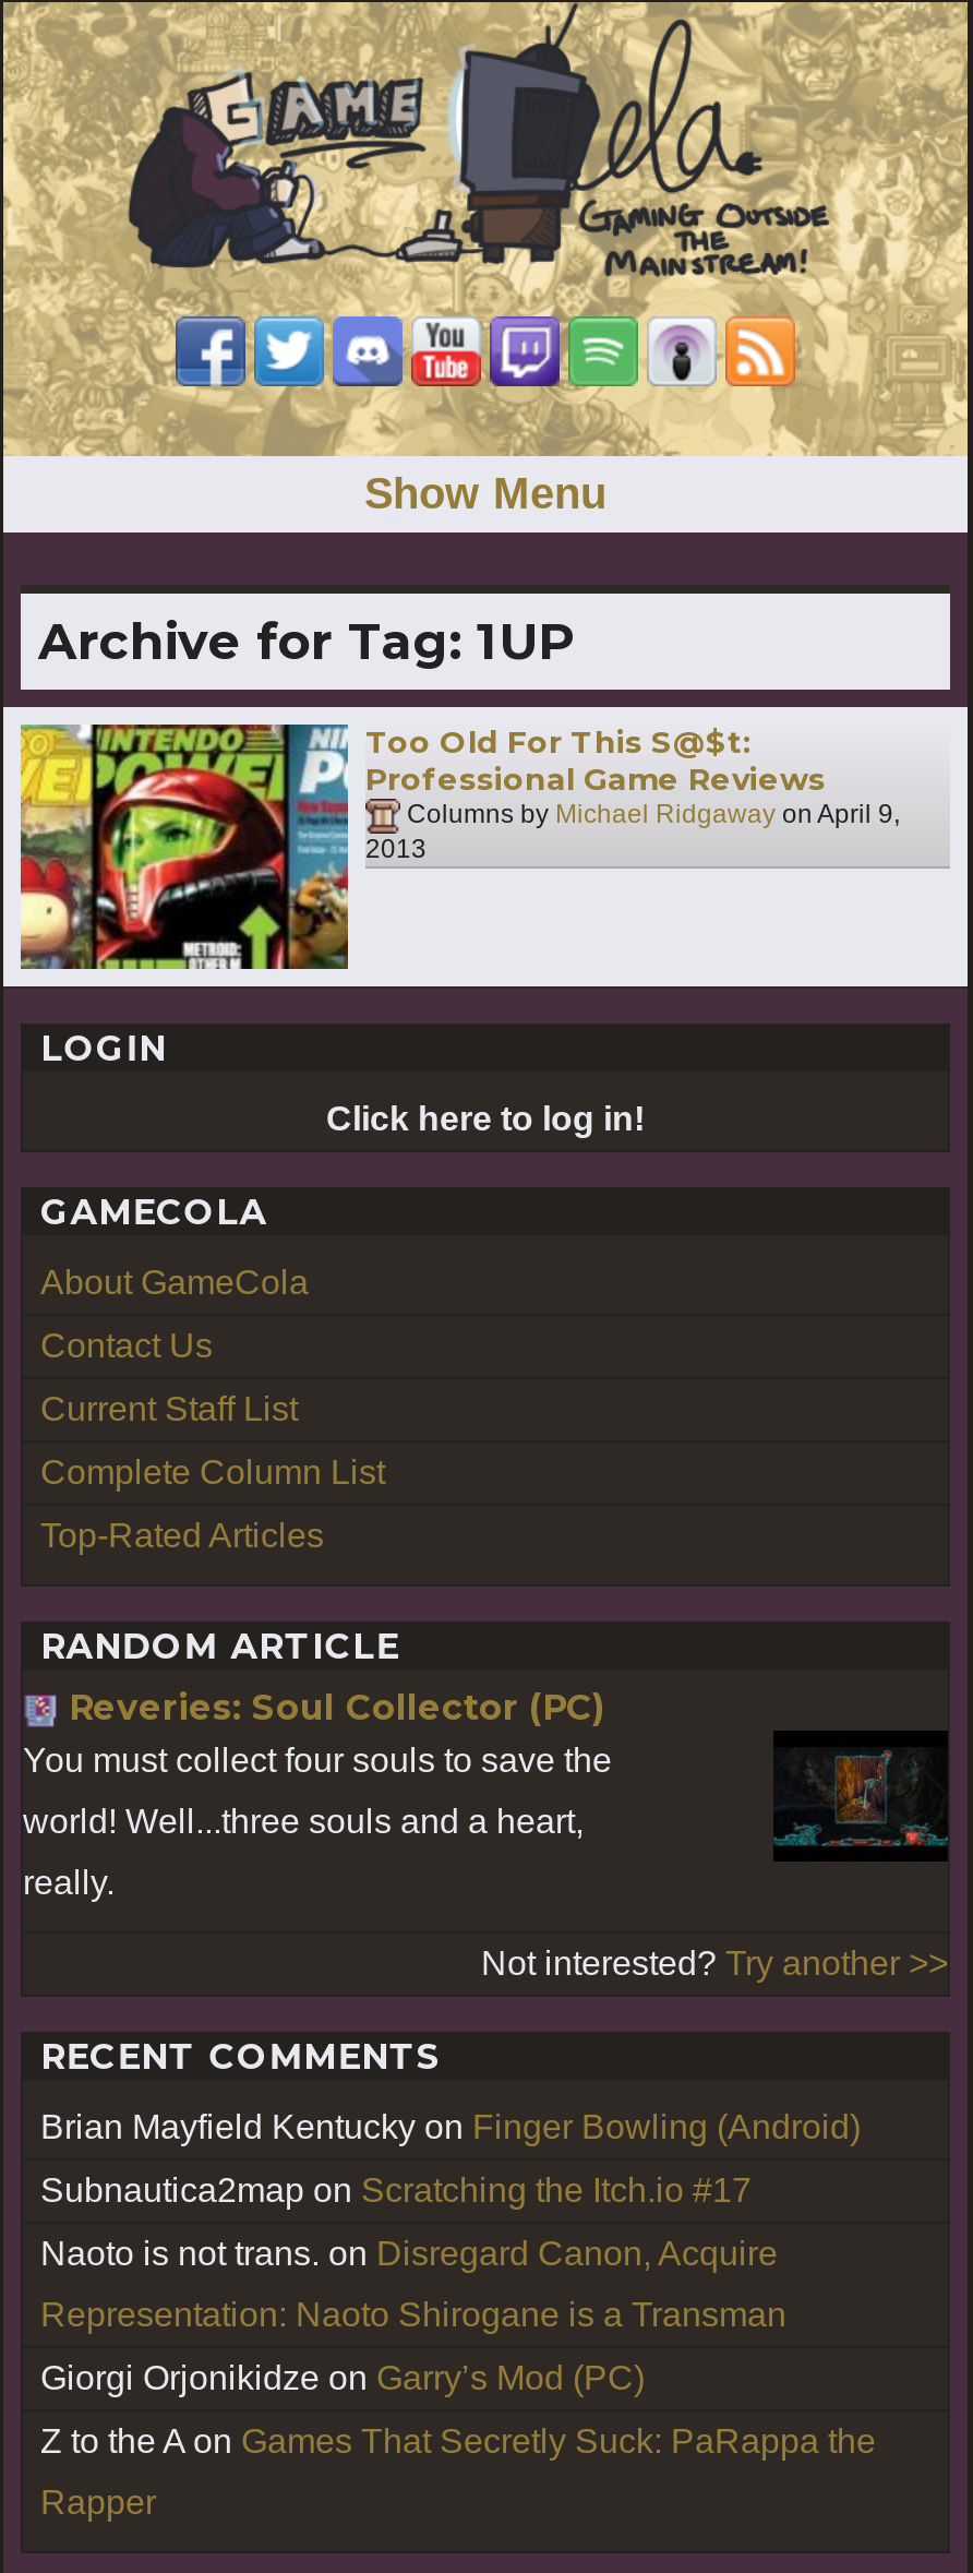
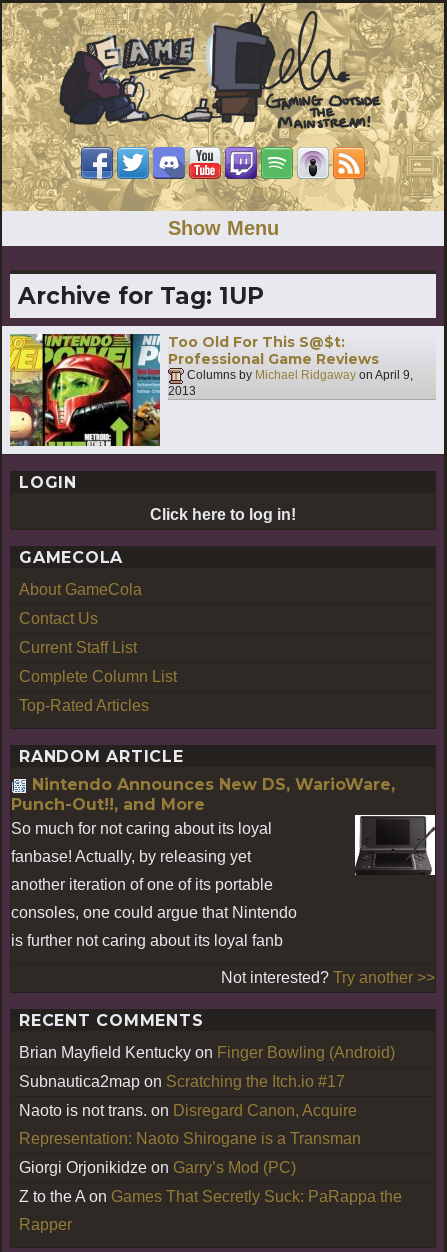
- Reveries: Soul Collector (PC)
- You must collect four souls to save the
- world! Well...three souls and a heart,
- really.
+ Nintendo Announces New DS, WarioWare,
+ Punch-Out!!, and More
+ So much for not caring about its loyal
+ fanbase! Actually, by releasing yet
+ another iteration of one of its portable
+ consoles, one could argue that Nintendo
+ is further not caring about its loyal fanb

- [image]
+ [image]
